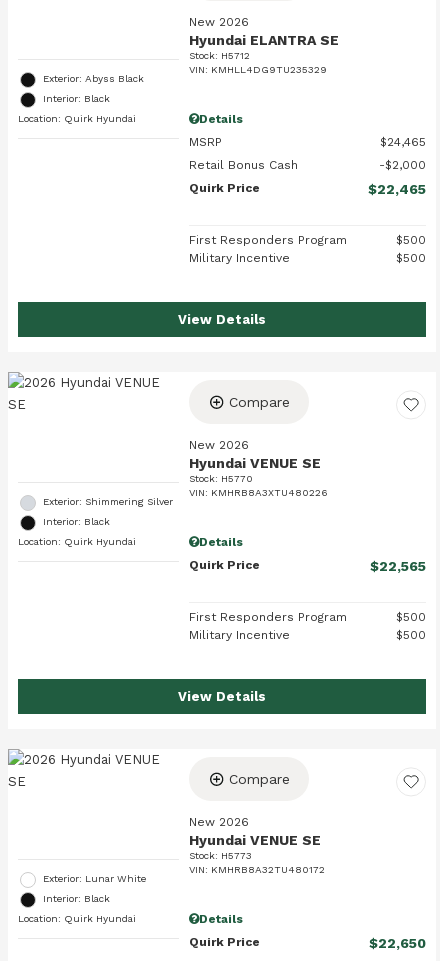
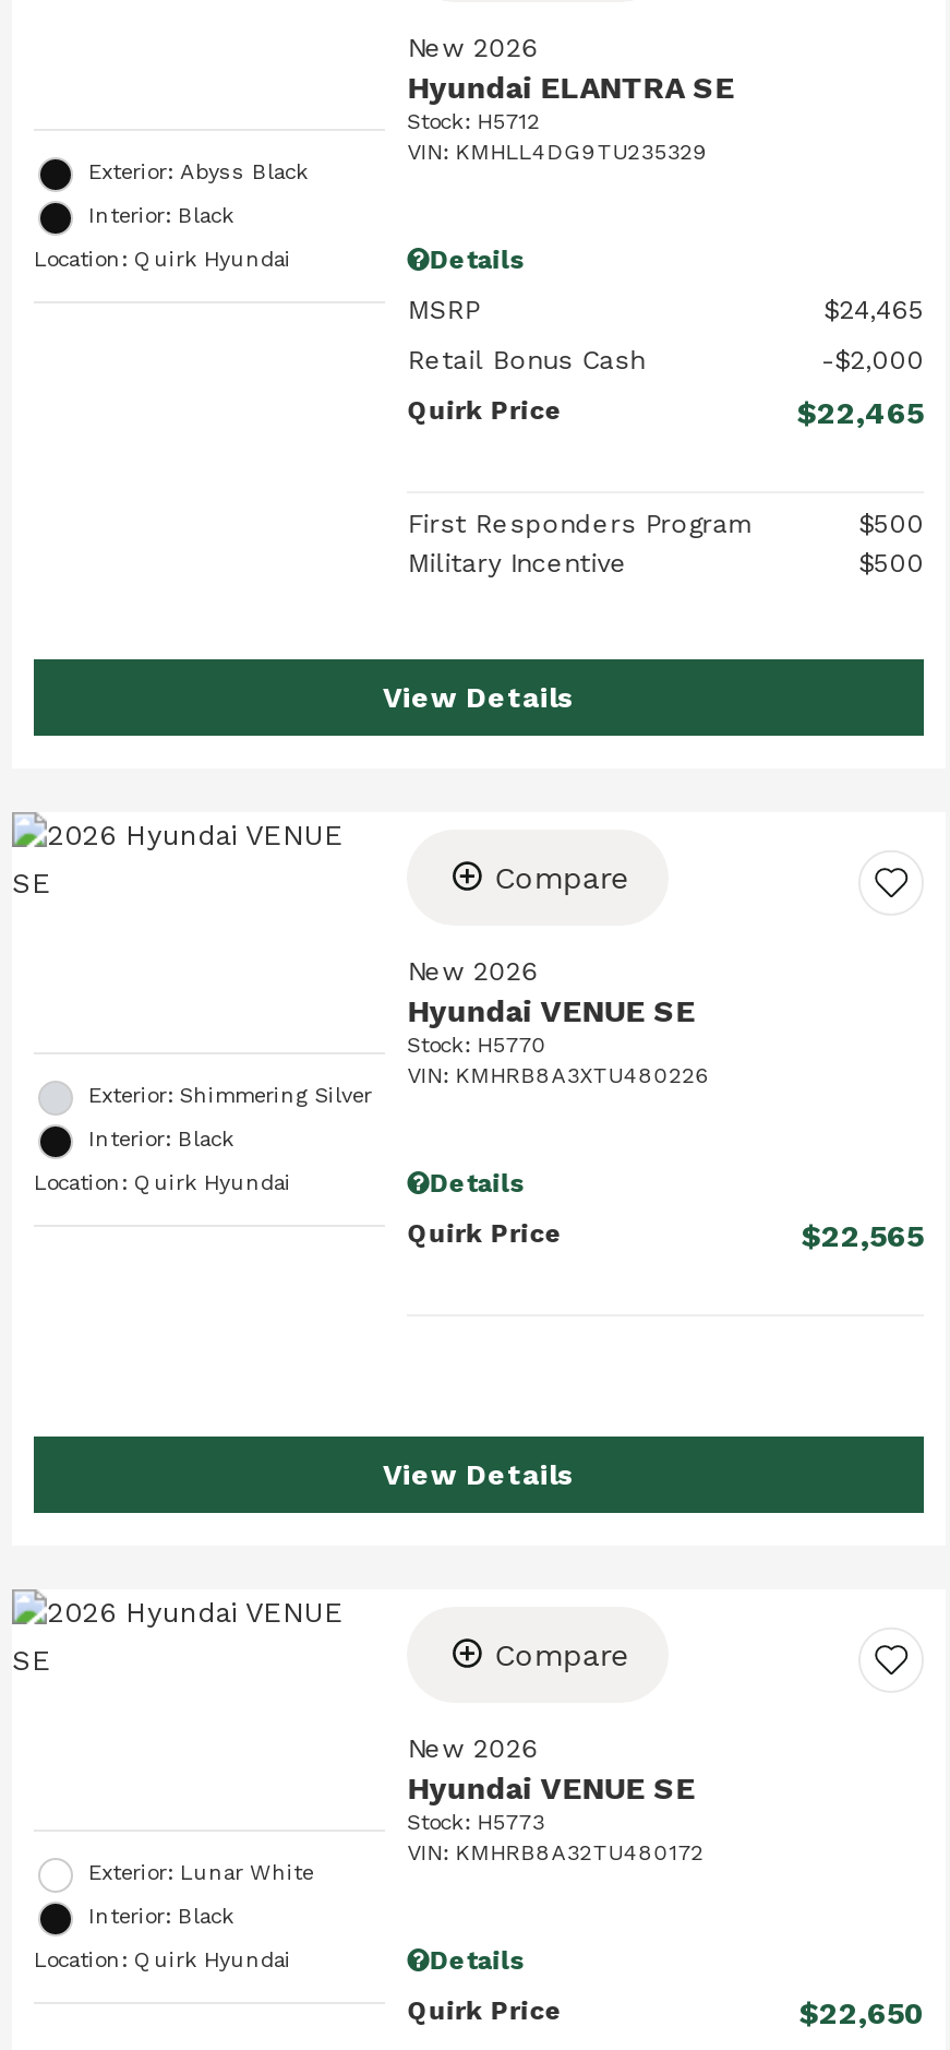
- First Responders Program
- $500
- Military Incentive
- $500
